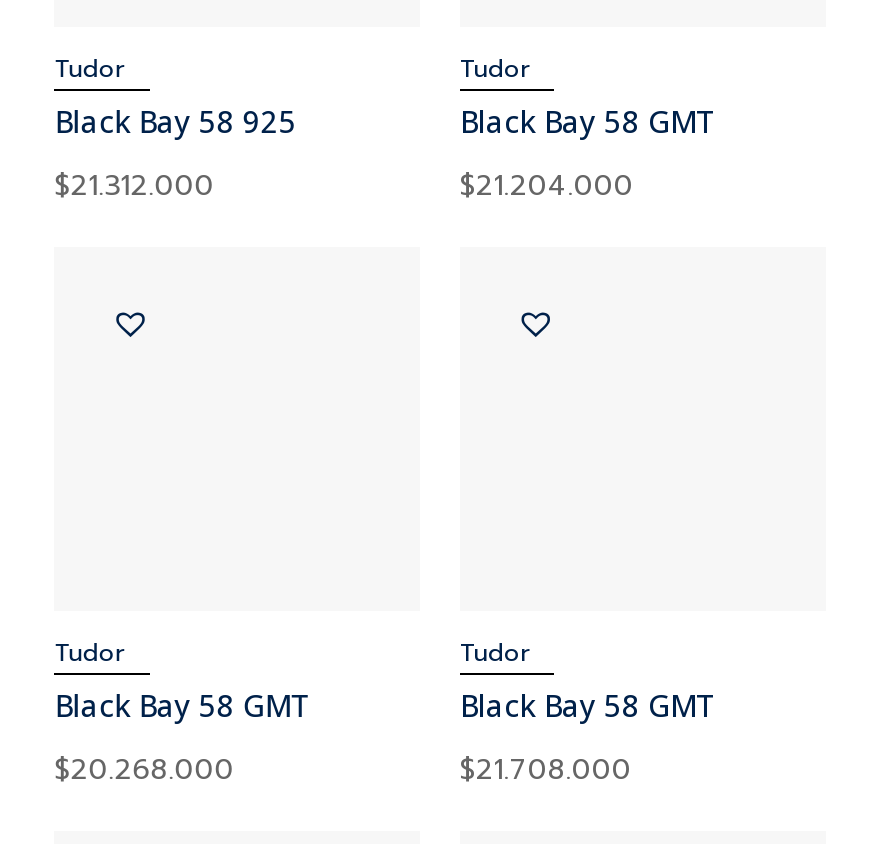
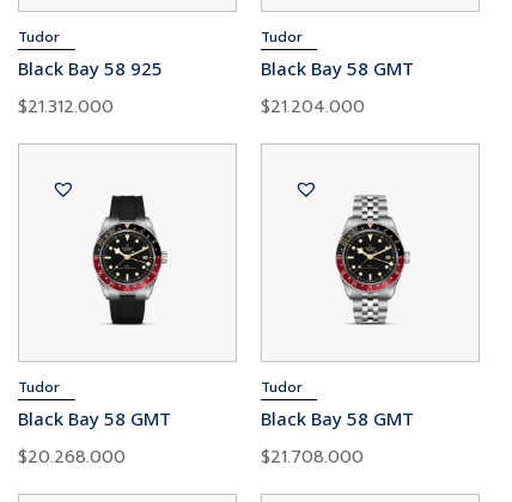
+ [image]

+ [image]
